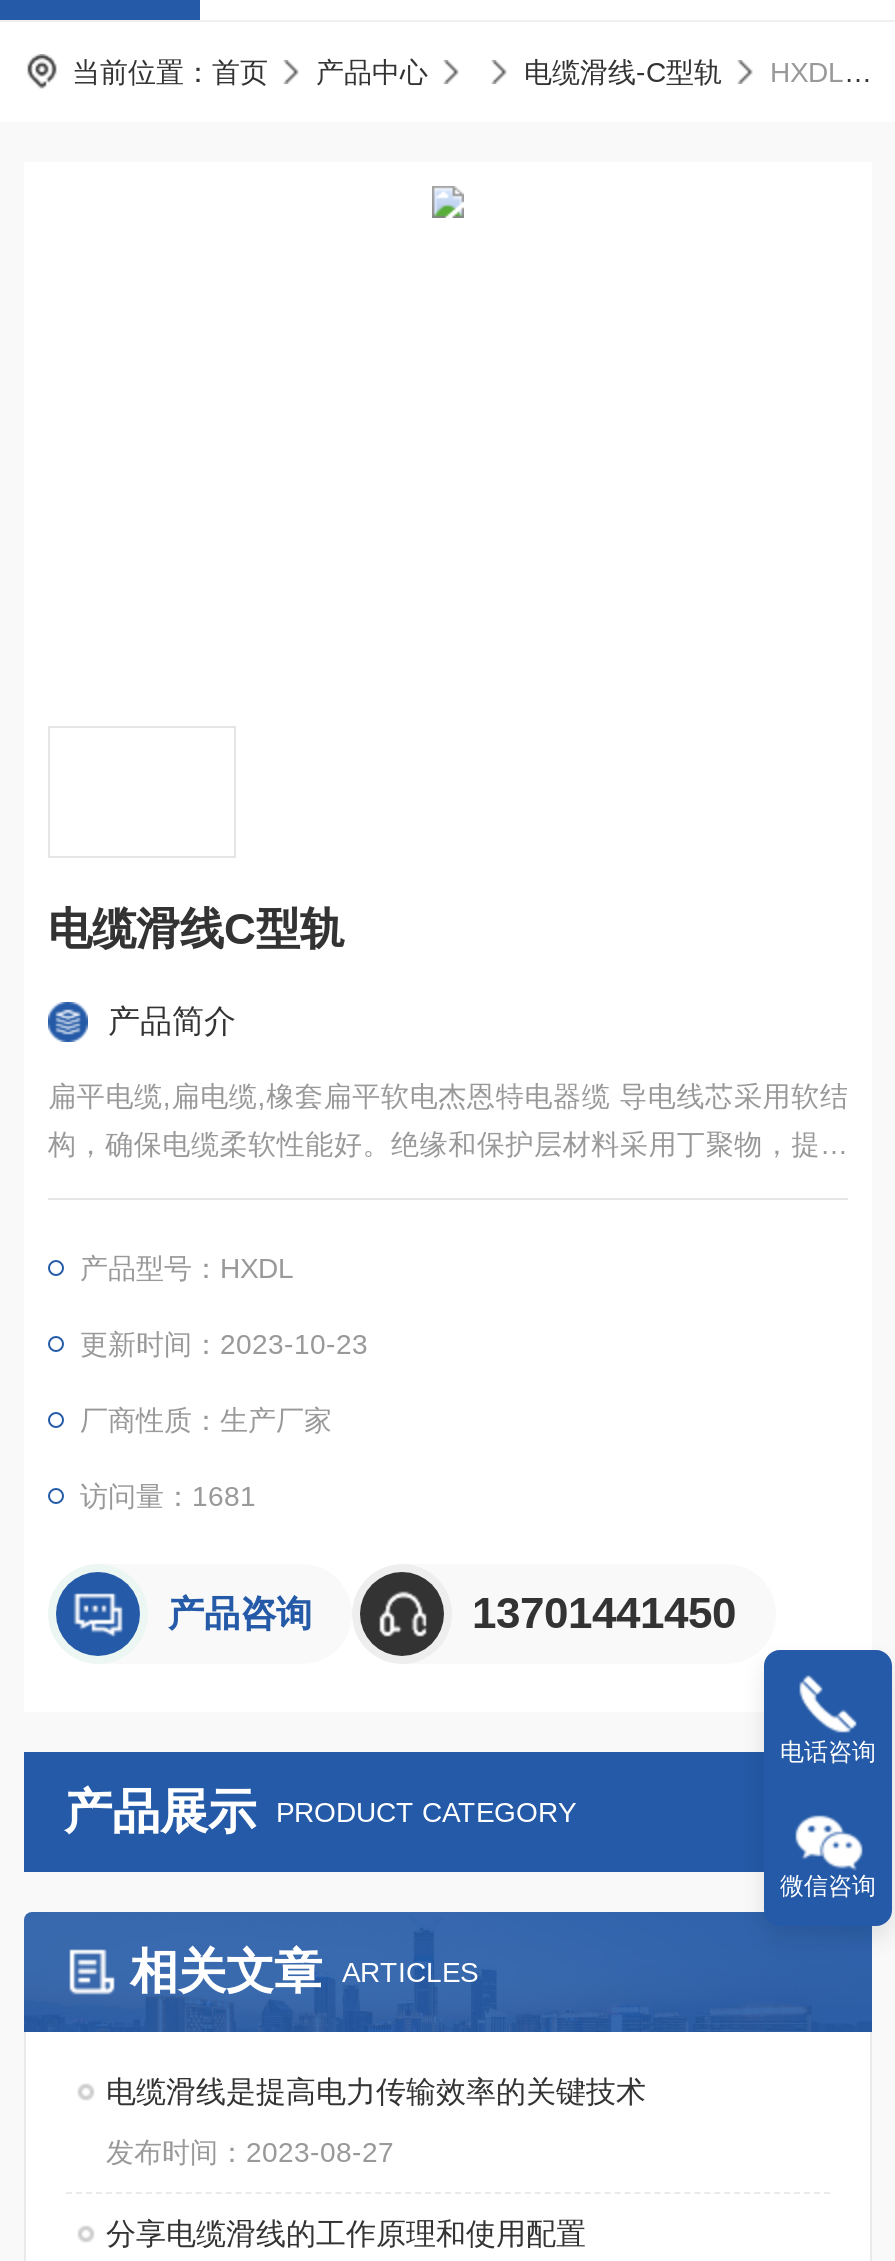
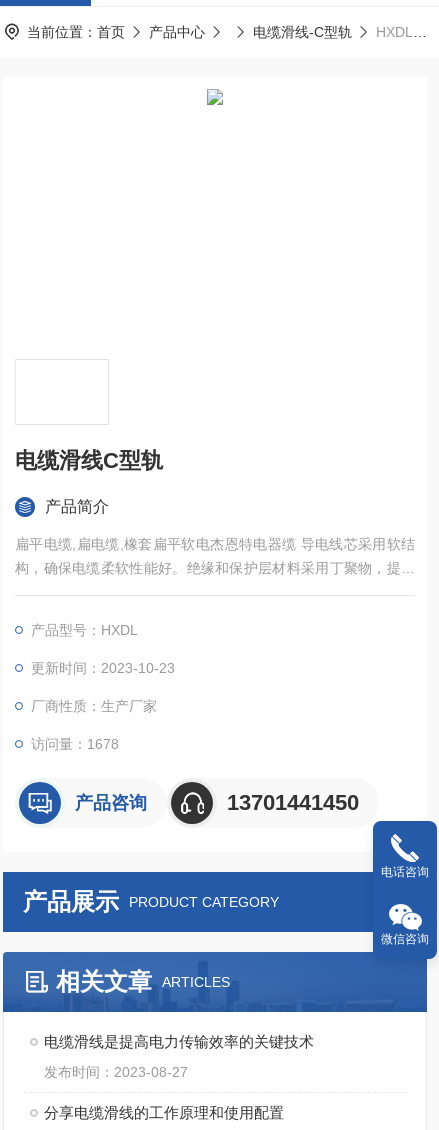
- 访问量：1681
+ 访问量：1678
